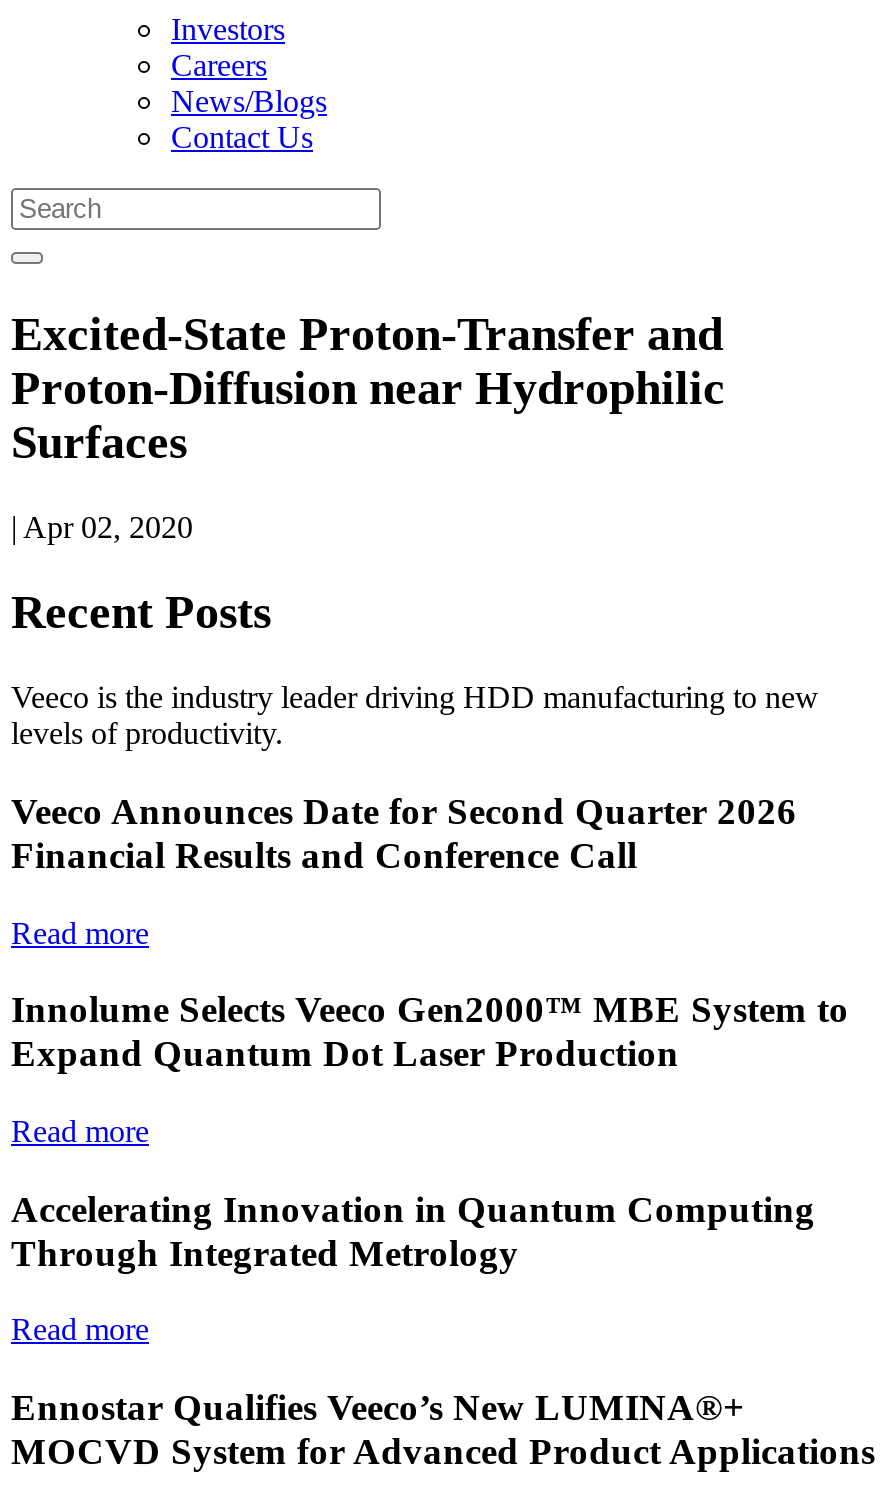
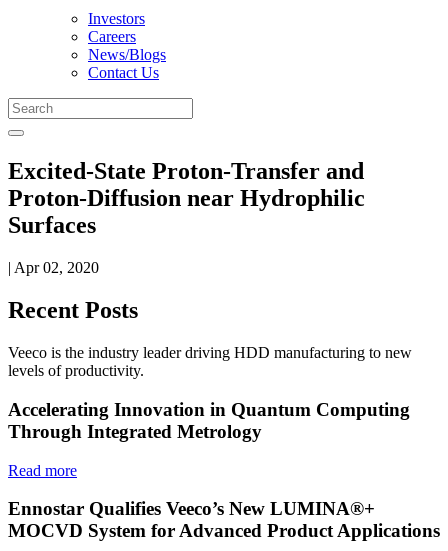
- Veeco Announces Date for Second Quarter 2026
- Financial Results and Conference Call
- Read more
- Innolume Selects Veeco Gen2000™ MBE System to
- Expand Quantum Dot Laser Production
- Read more
